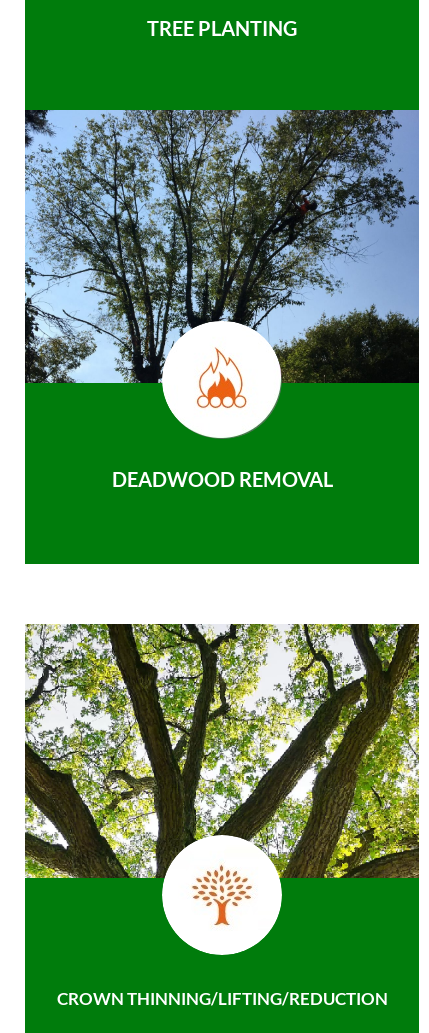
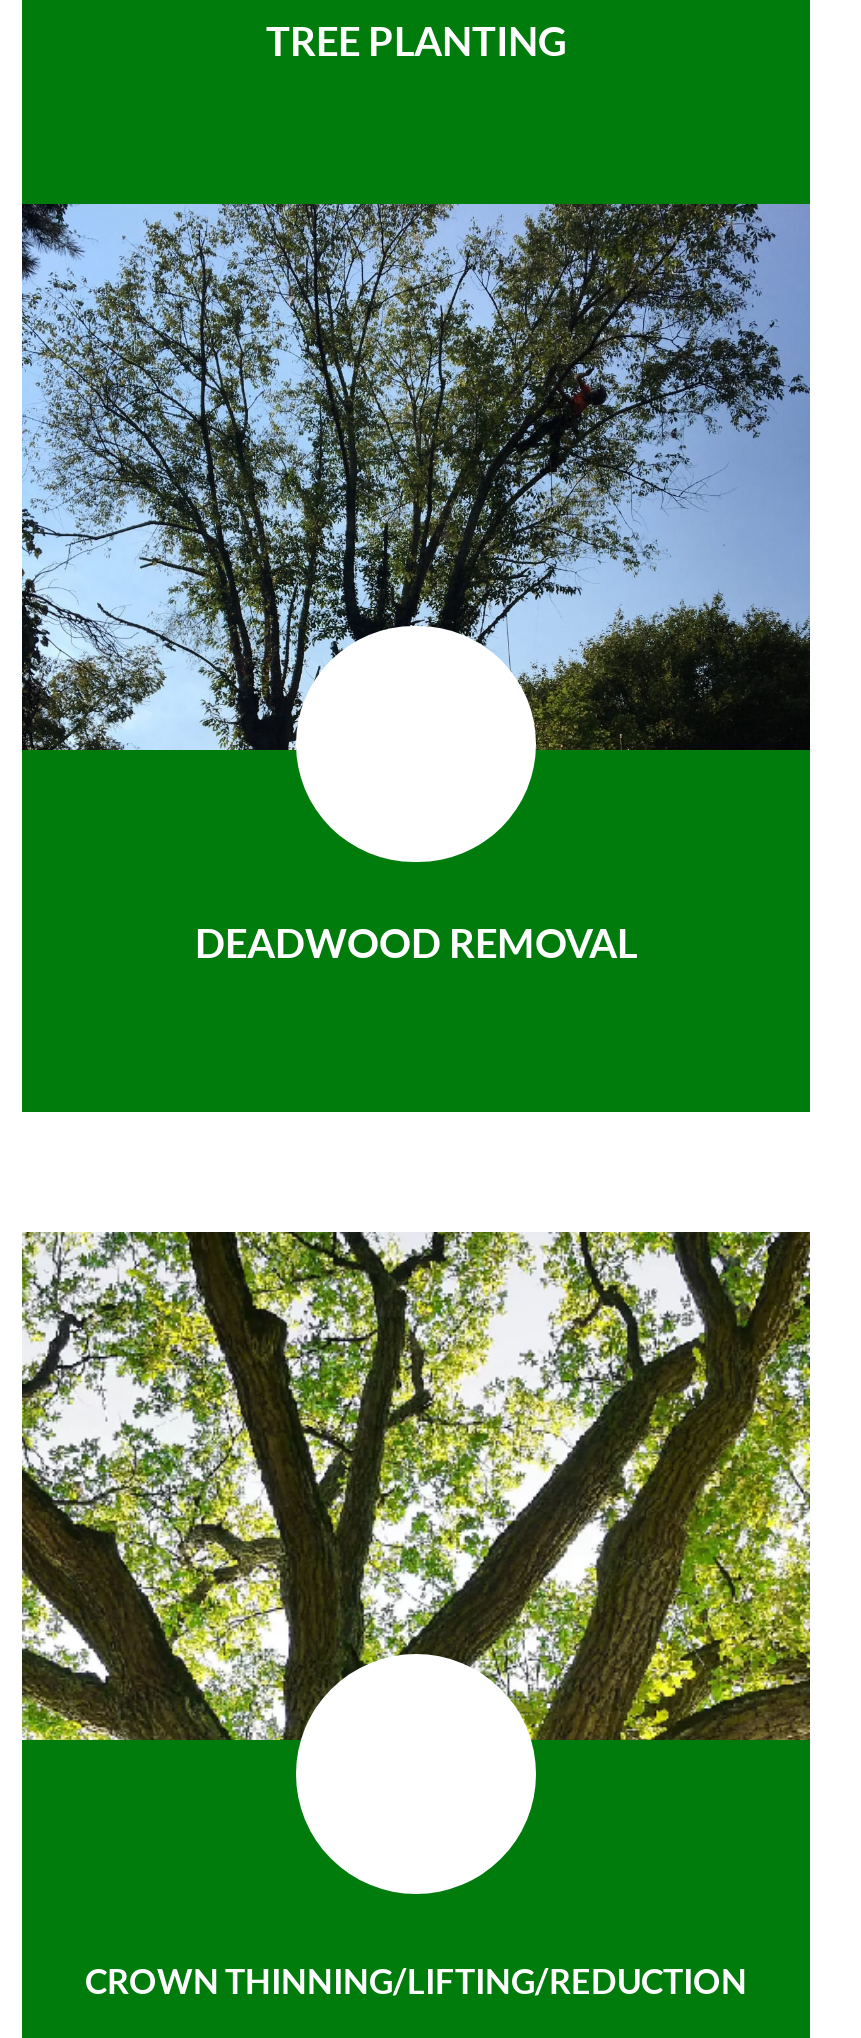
- [image]

- [image]
